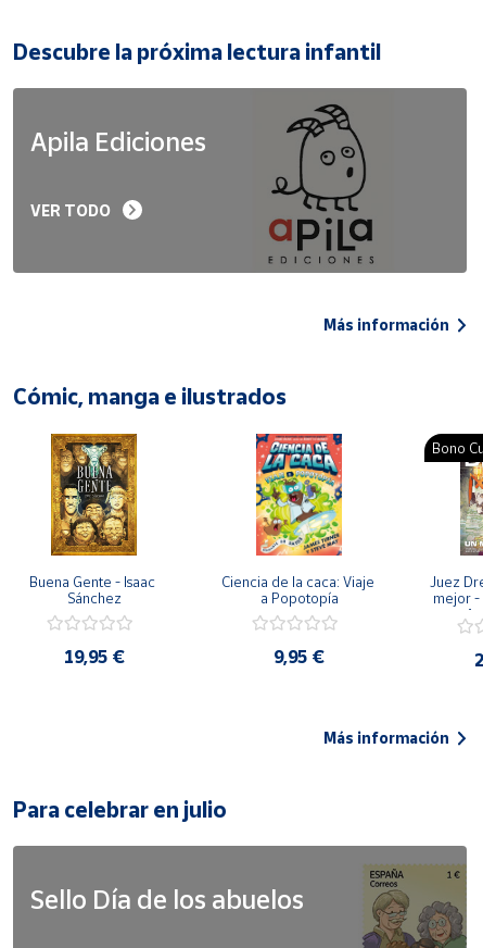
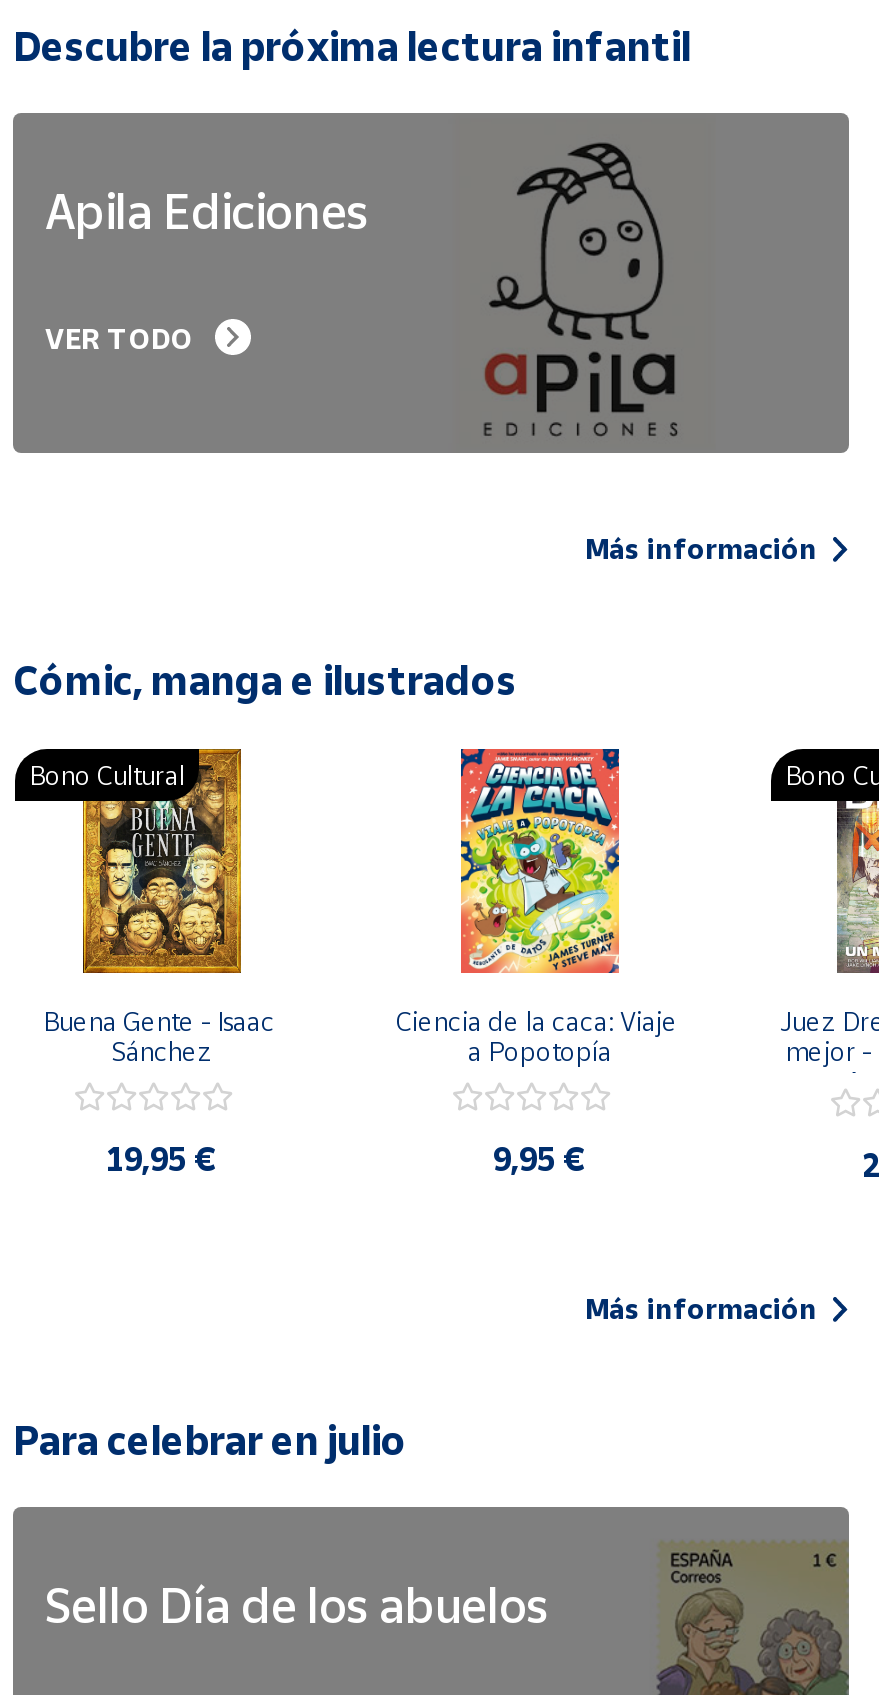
+ Bono Cultural
